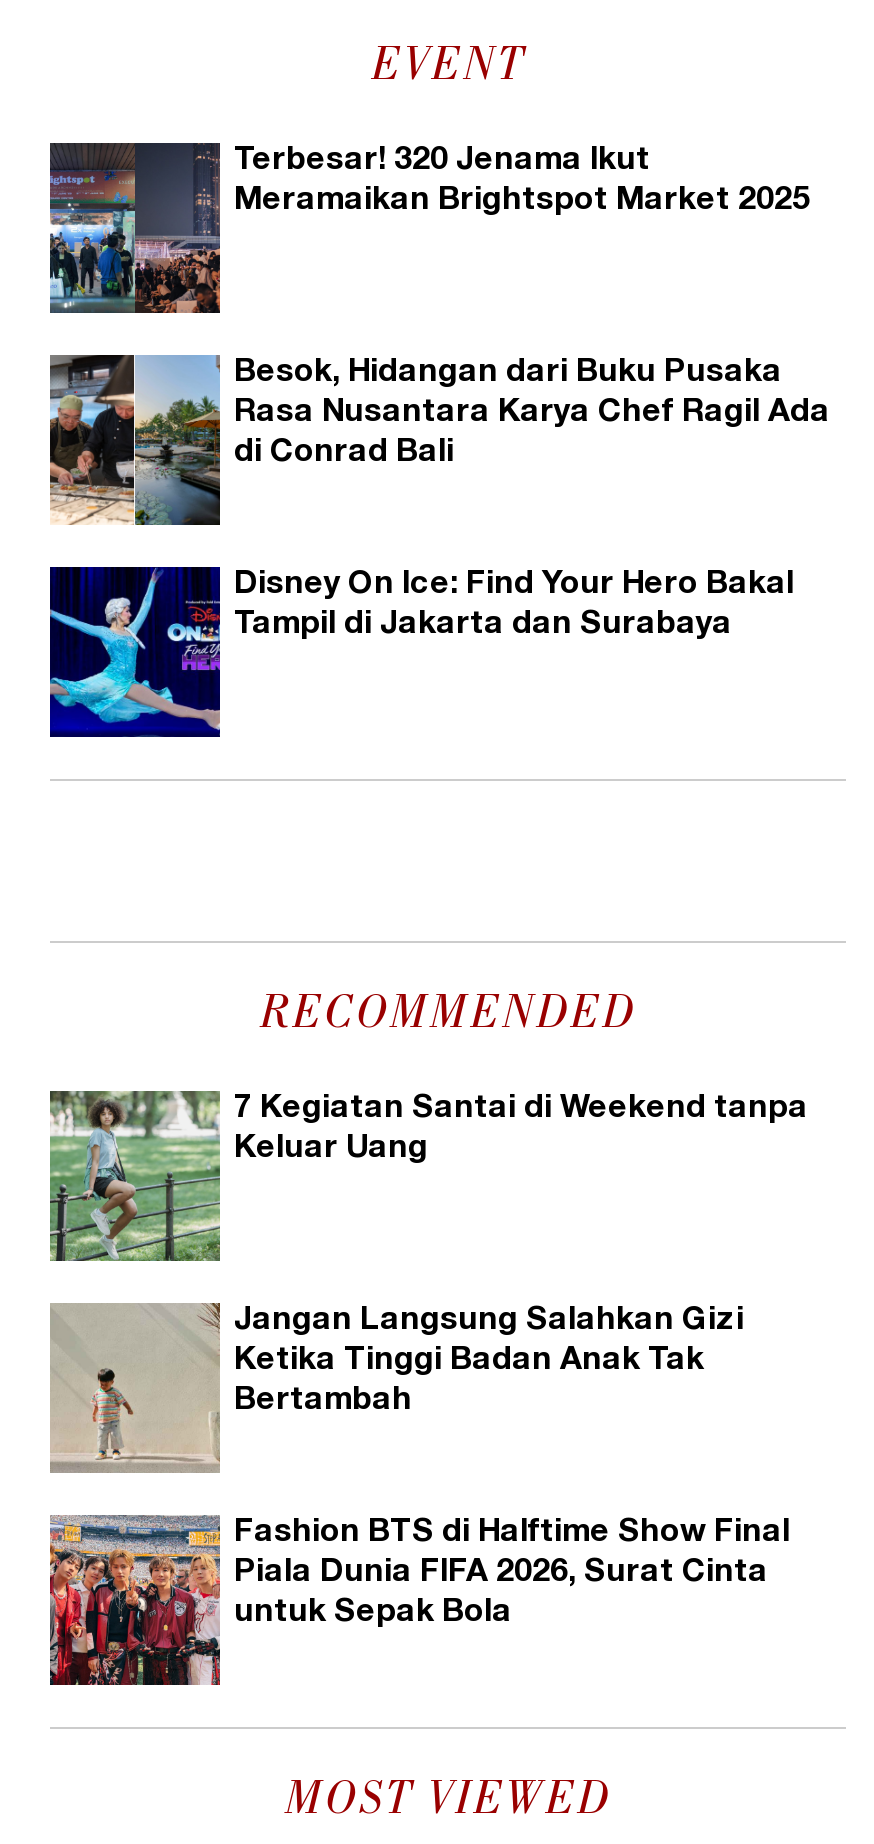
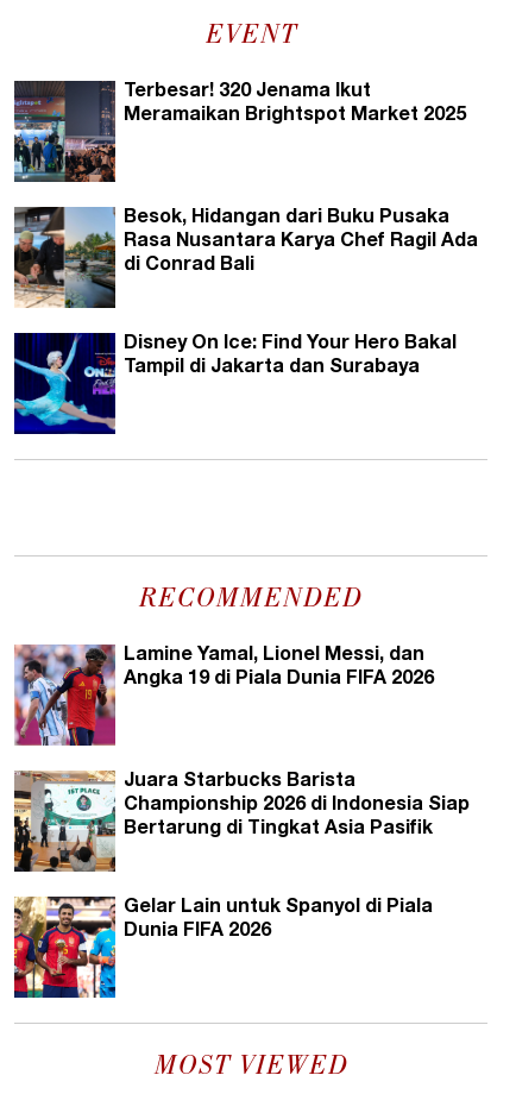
- [image]
- 7 Kegiatan Santai di Weekend tanpa
- Keluar Uang
+ [image]
+ Lamine Yamal, Lionel Messi, dan
+ Angka 19 di Piala Dunia FIFA 2026

- [image]
- Jangan Langsung Salahkan Gizi
- Ketika Tinggi Badan Anak Tak
- Bertambah
+ [image]
+ Juara Starbucks Barista
+ Championship 2026 di Indonesia Siap
+ Bertarung di Tingkat Asia Pasifik

- [image]
- Fashion BTS di Halftime Show Final
- Piala Dunia FIFA 2026, Surat Cinta
- untuk Sepak Bola
+ [image]
+ Gelar Lain untuk Spanyol di Piala
+ Dunia FIFA 2026
